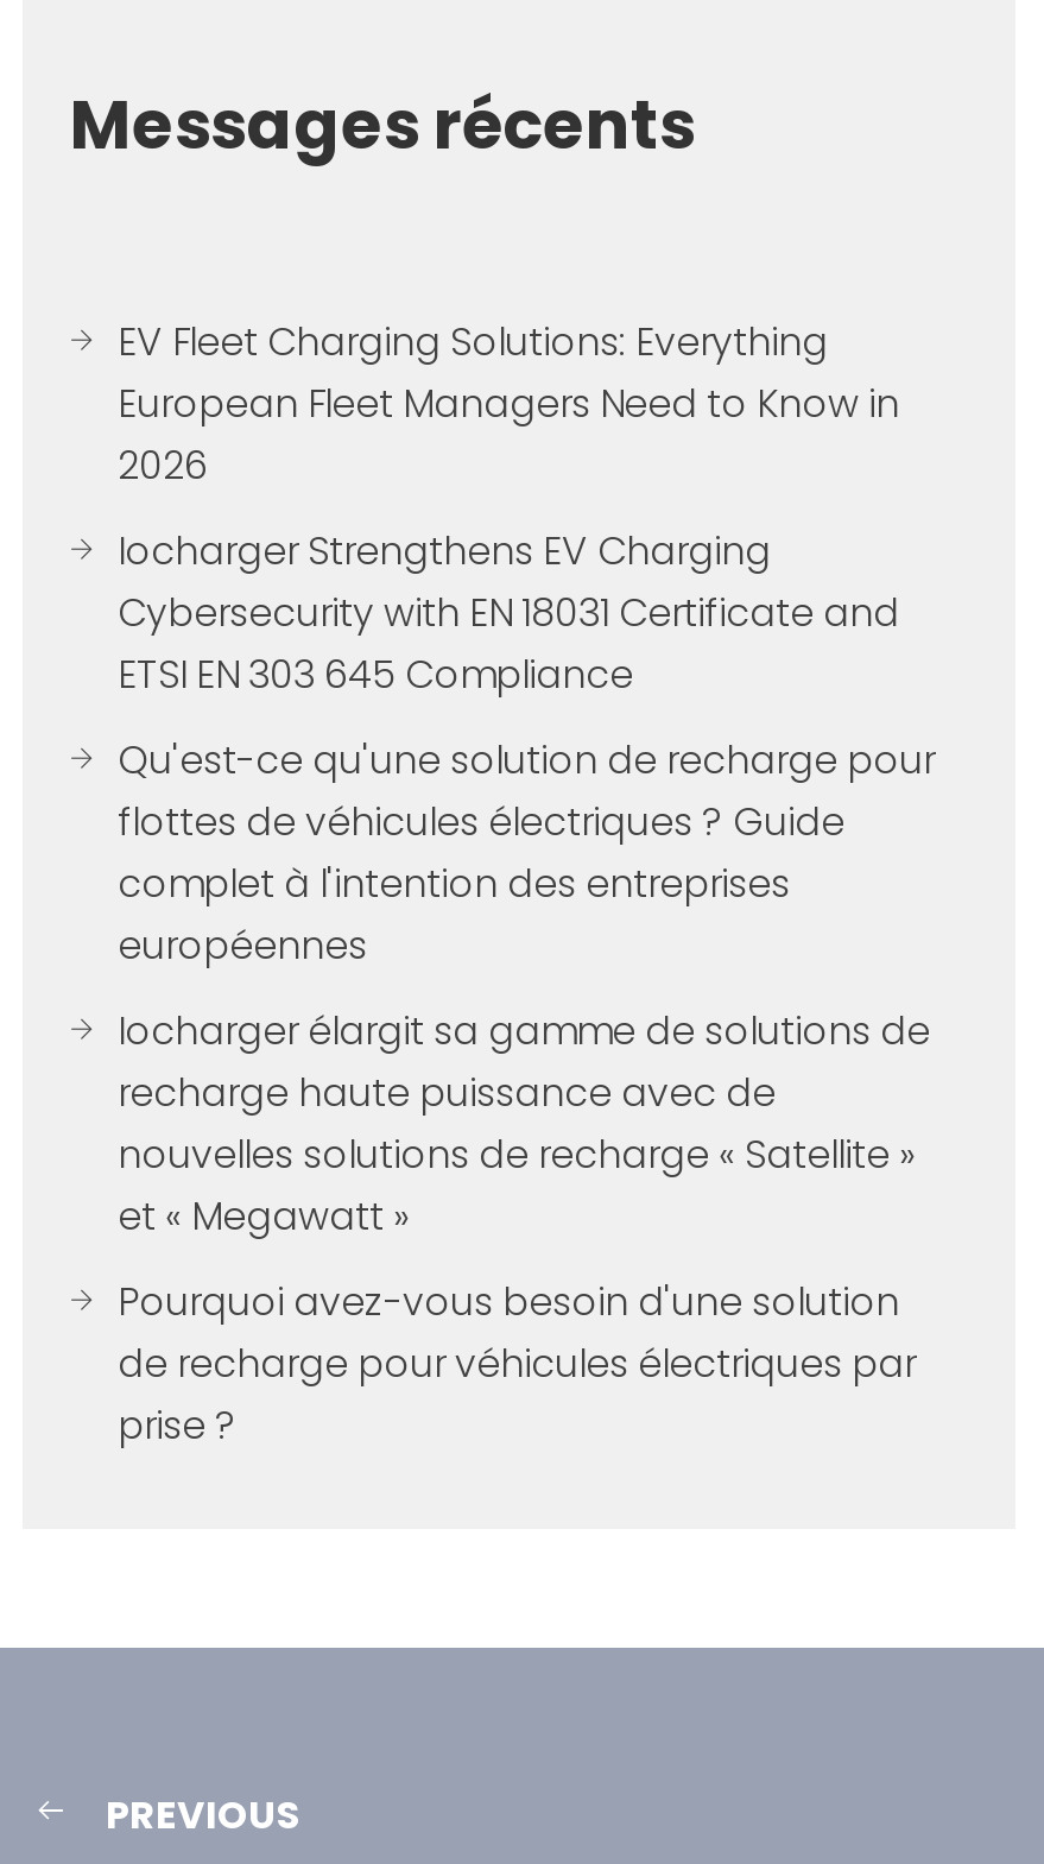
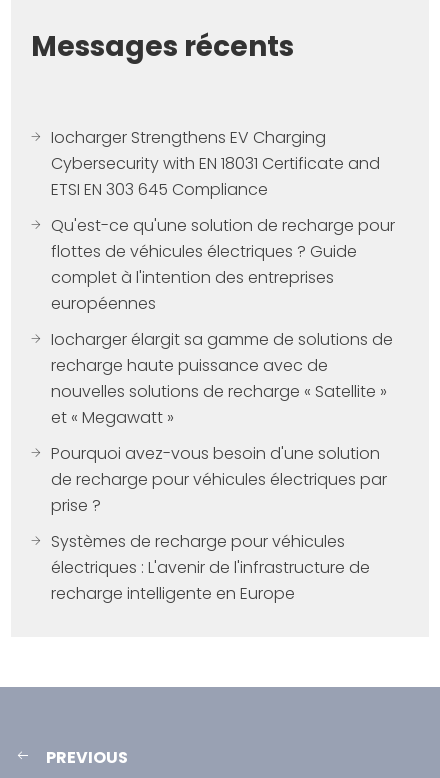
- EV Fleet Charging Solutions: Everything
- European Fleet Managers Need to Know in
- 2026

moved up: Iocharger Strengthens EV Charging | Cybersecurity with EN 18031 Certificate and | ETSI EN 303 645 Compliance | ... | de recharge pour véhicules électriques par | prise ?

+ Systèmes de recharge pour véhicules
+ électriques : L'avenir de l'infrastructure de
+ recharge intelligente en Europe
